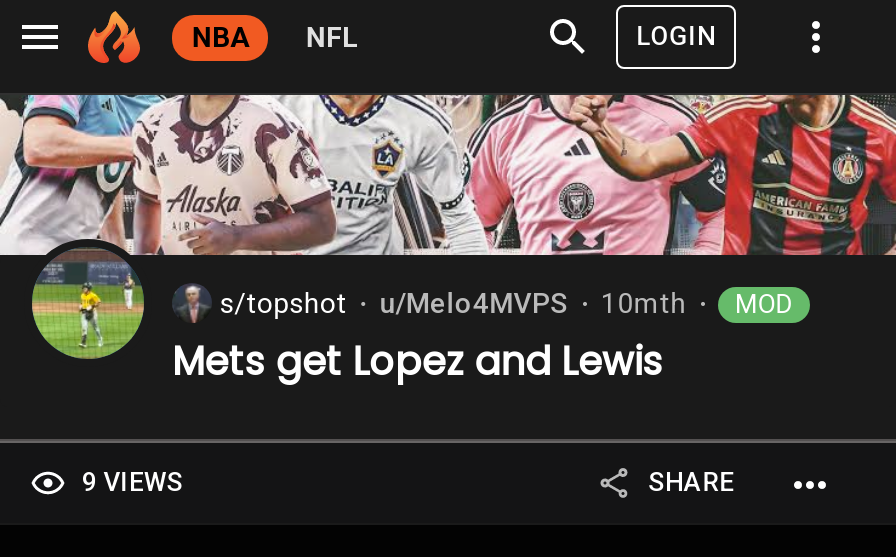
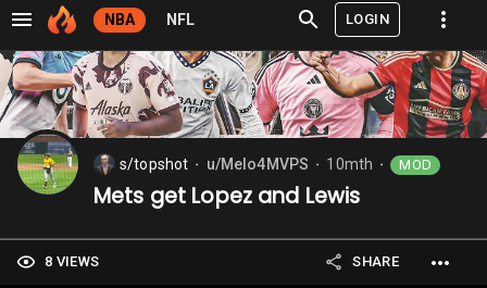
- 9 VIEWS
+ 8 VIEWS
